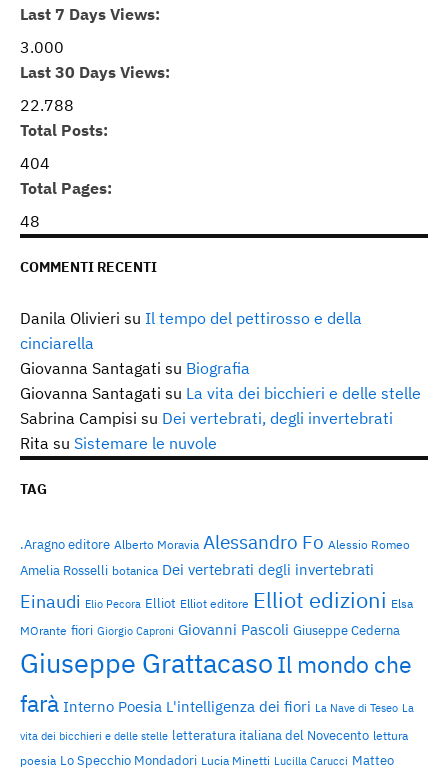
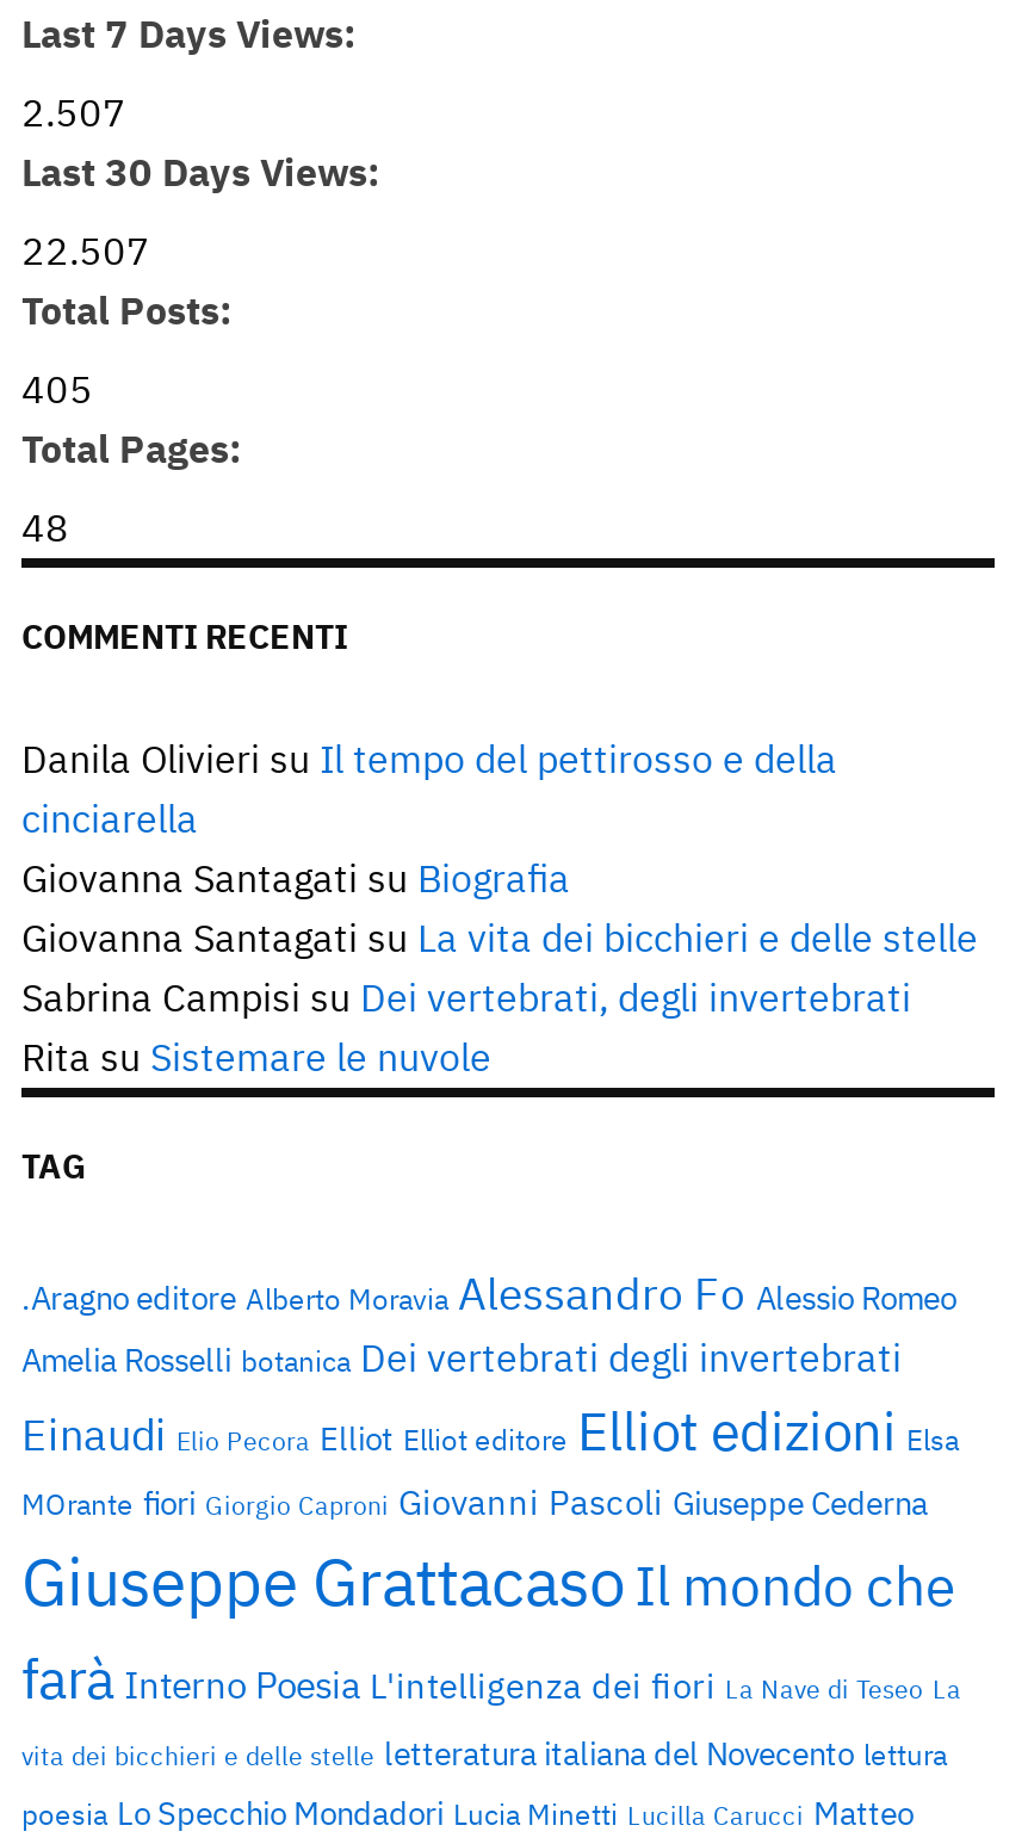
- 3.000
+ 2.507

- 22.788
+ 22.507

- 404
+ 405
